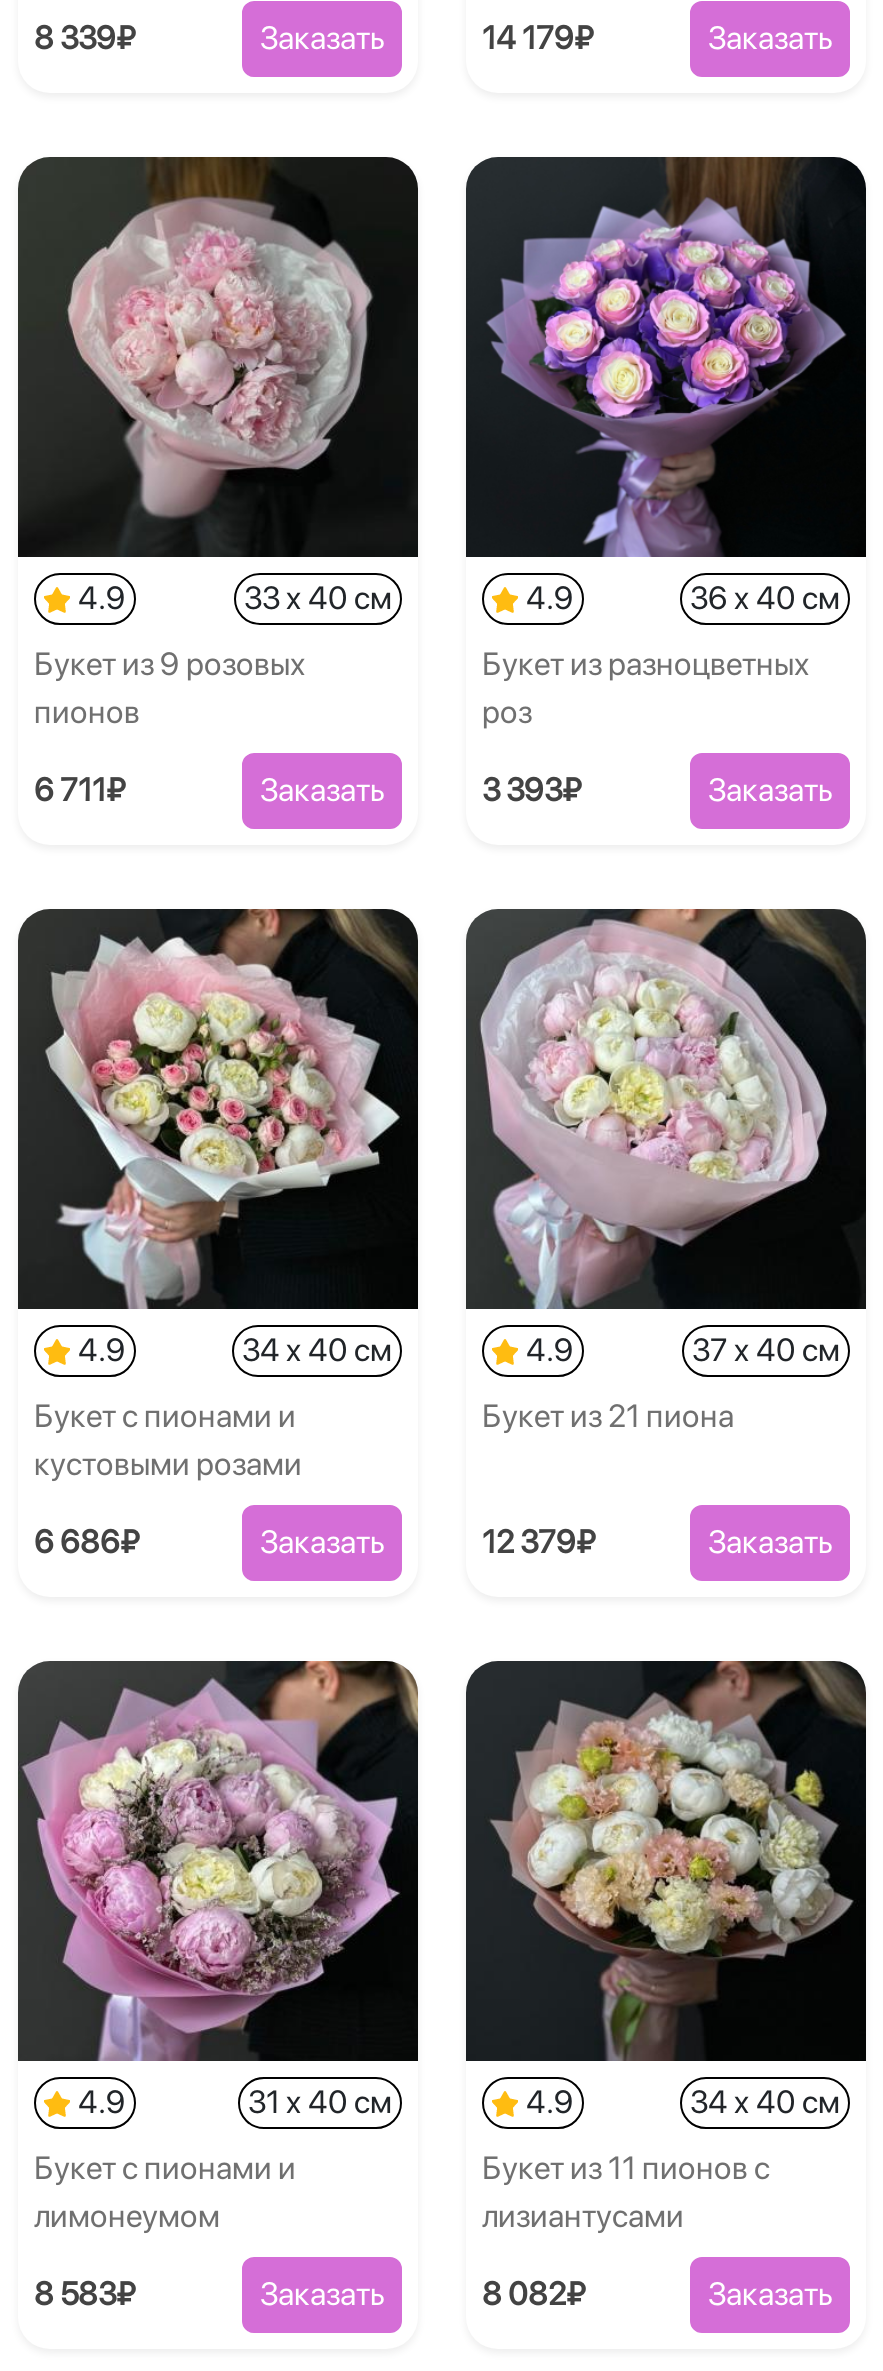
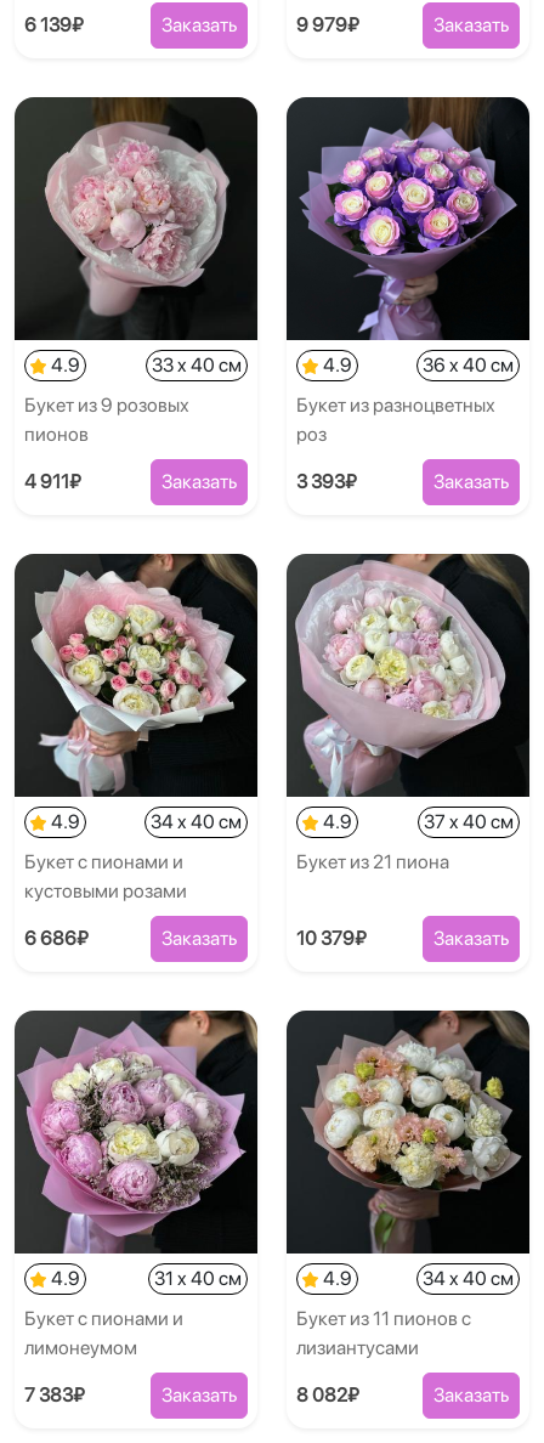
- 8 339₽
+ 6 139₽

- 14 179₽
+ 9 979₽

- 6 711₽
+ 4 911₽

- 12 379₽
+ 10 379₽

- 8 583₽
+ 7 383₽
